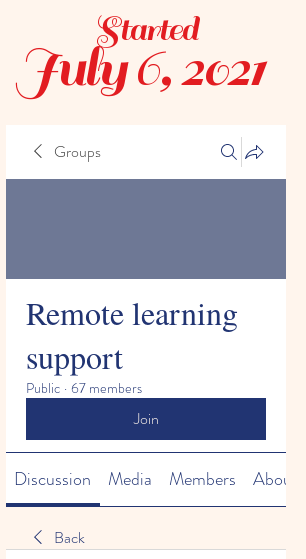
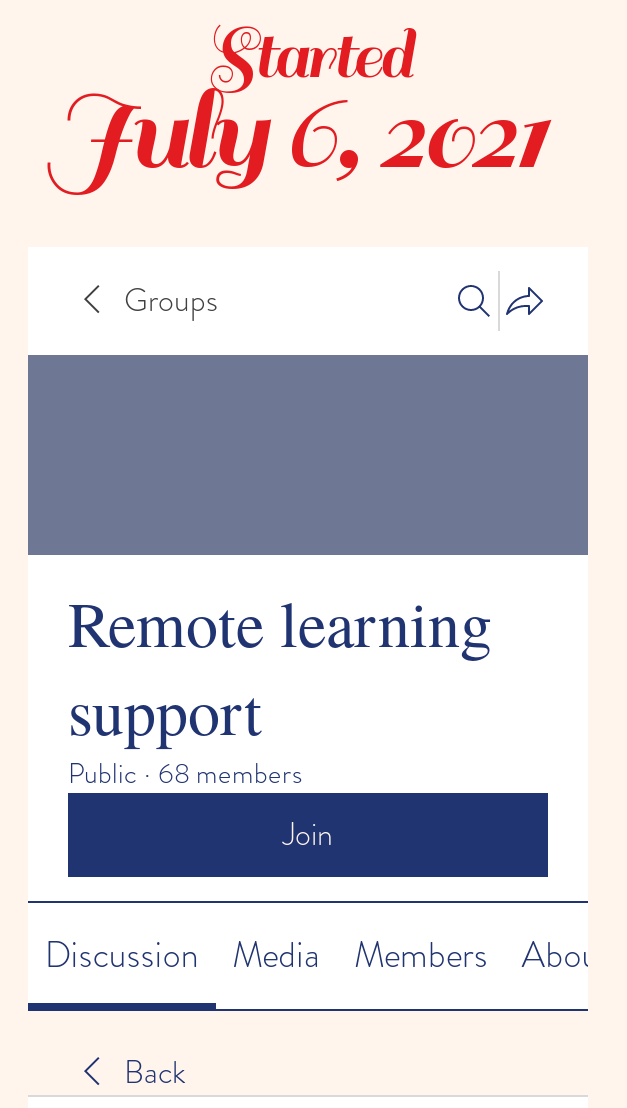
- Public · 67 members
+ Public · 68 members
